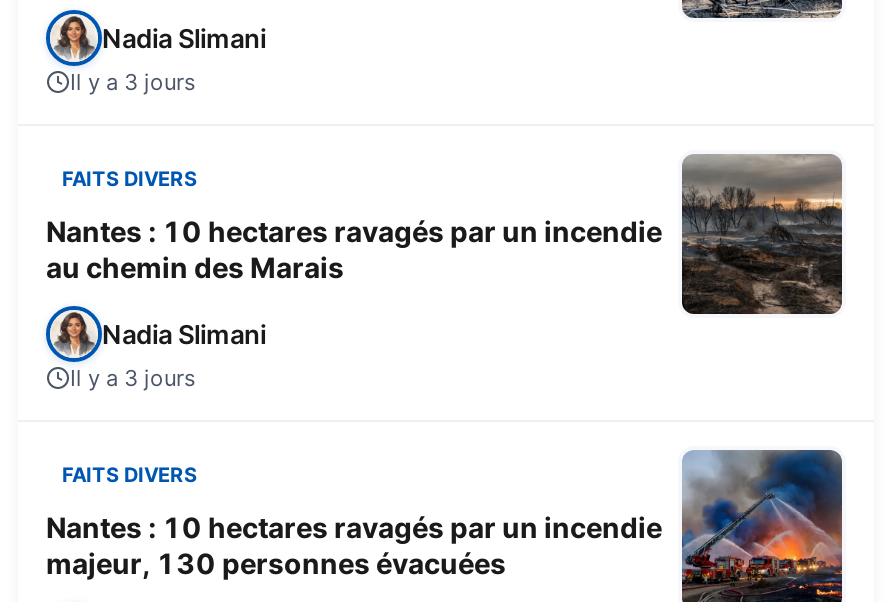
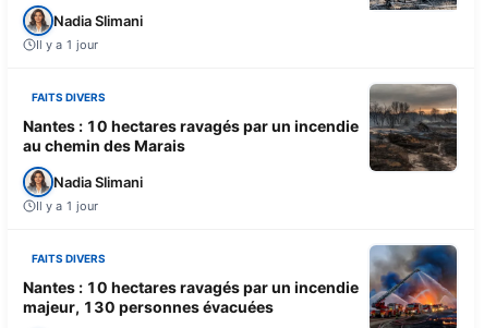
- Il y a 3 jours
+ Il y a 1 jour

- Il y a 3 jours
+ Il y a 1 jour
